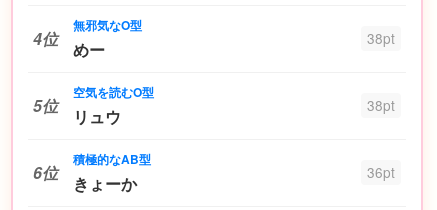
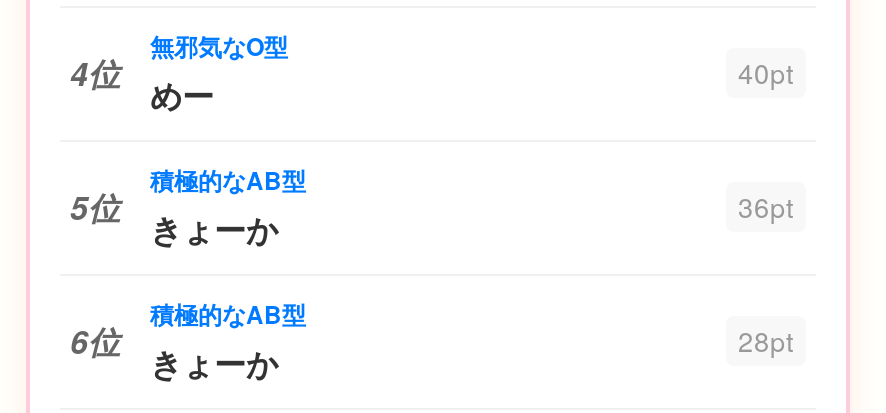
- 38pt
+ 40pt

- 空気を読むO型
- リュウ
- 38pt
+ 積極的なAB型
+ きょーか
+ 36pt

- 36pt
+ 28pt
